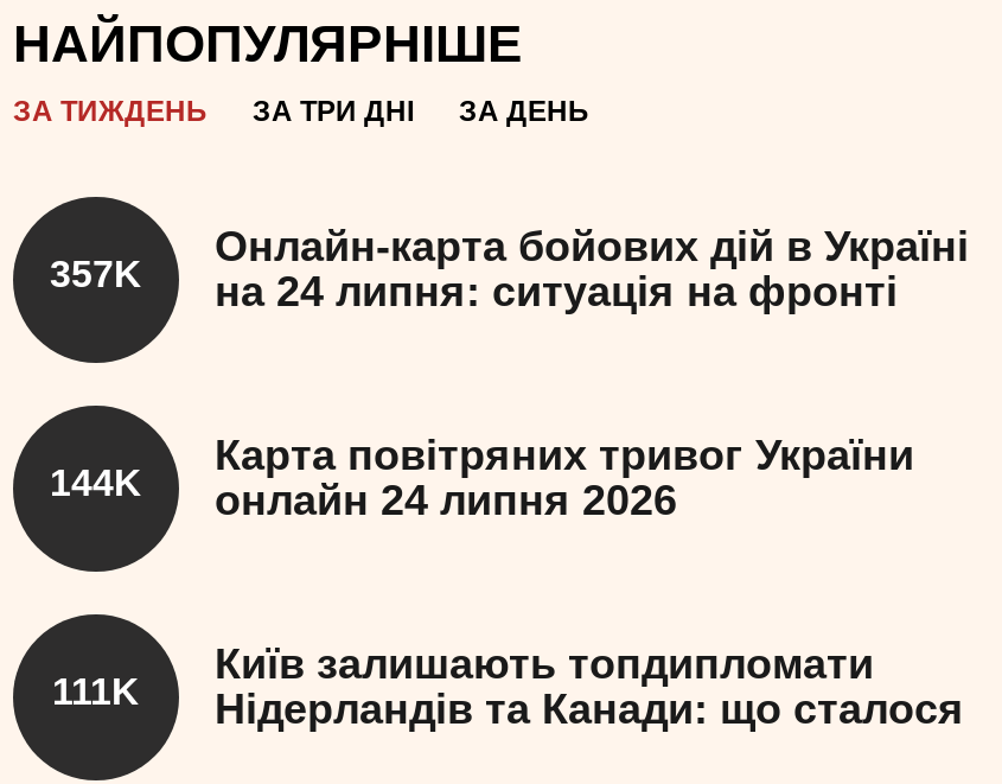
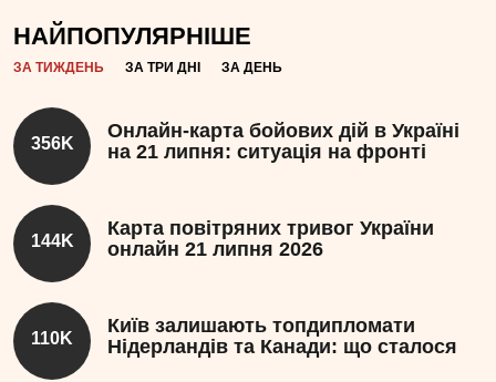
- 357K
+ 356K

- на 24 липня: ситуація на фронті
+ на 21 липня: ситуація на фронті

- 144K онлайн 24 липня 2026
+ 144K онлайн 21 липня 2026

- 111K Нідерландів та Канади: що сталося
+ 110K Нідерландів та Канади: що сталося
